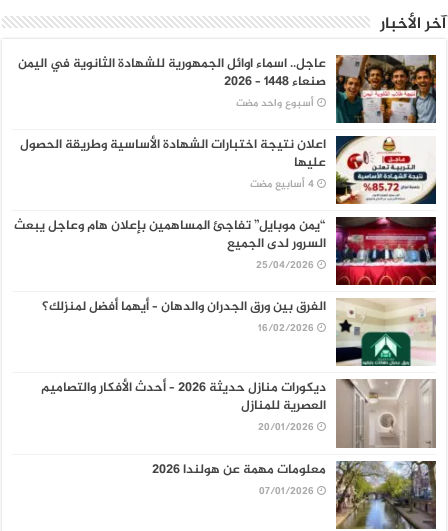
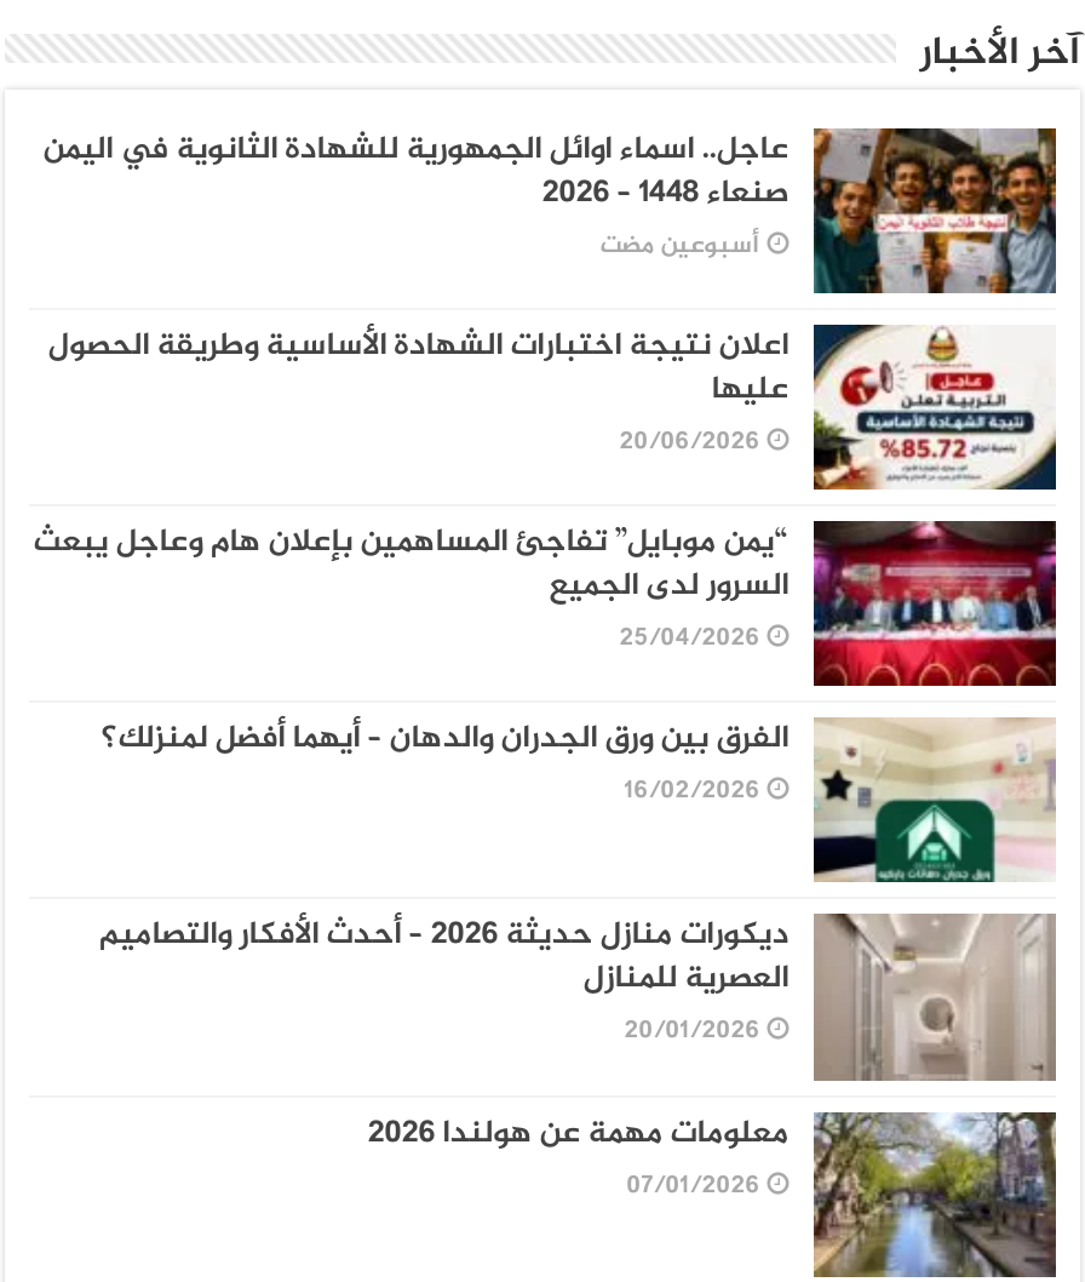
- أسبوع واحد مضت
+ أسبوعين مضت

+ 20/06/2026
